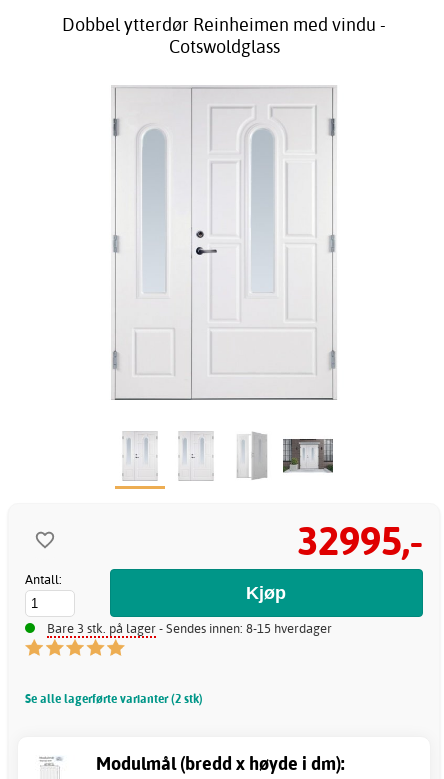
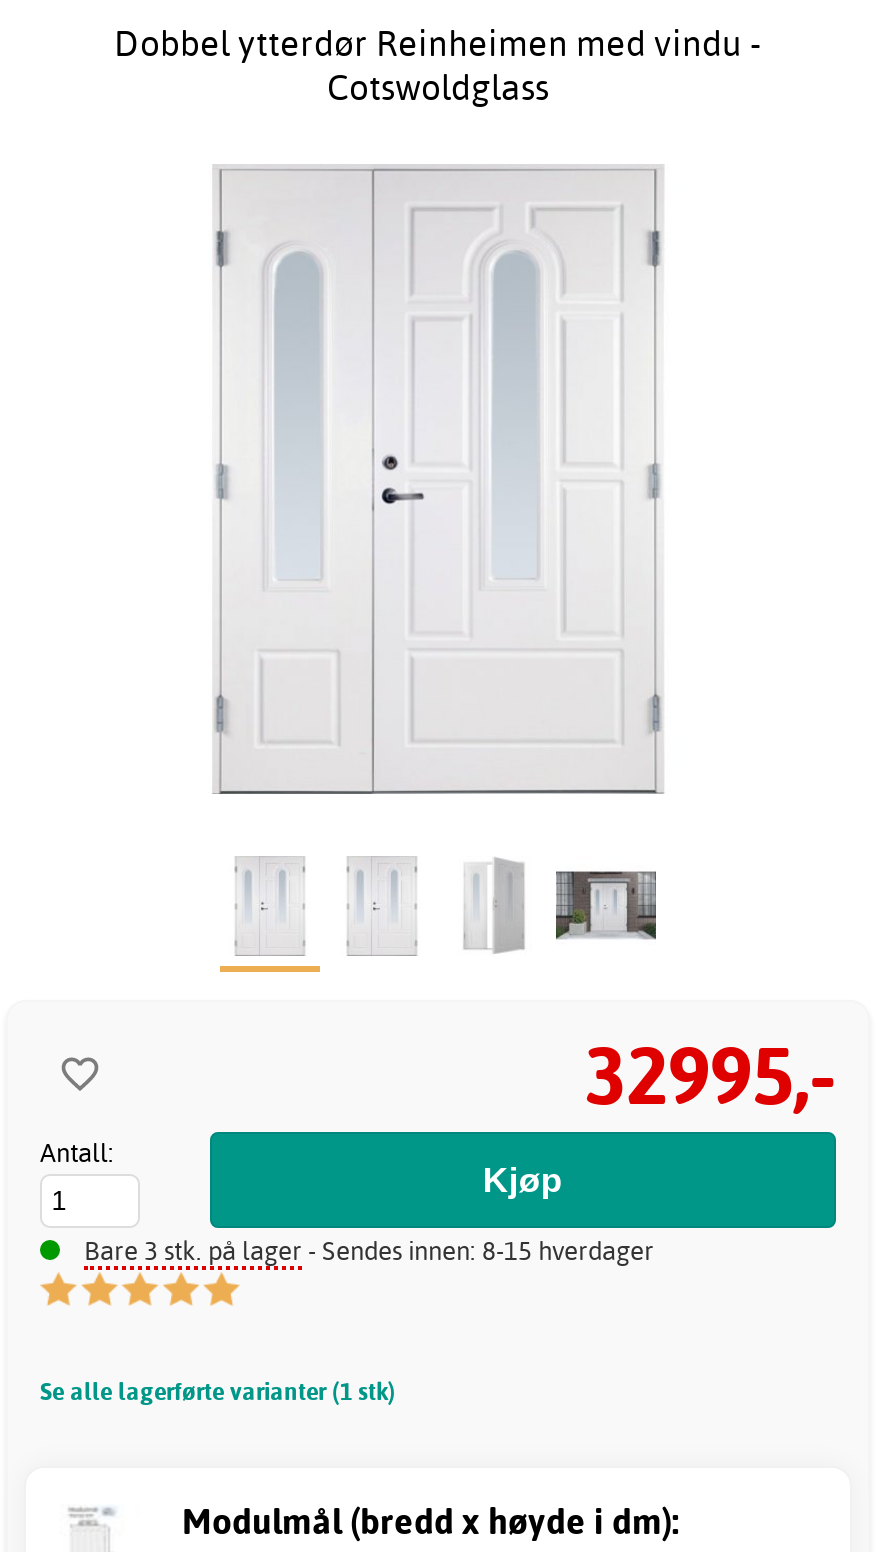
- Se alle lagerførte varianter (2 stk)
+ Se alle lagerførte varianter (1 stk)
